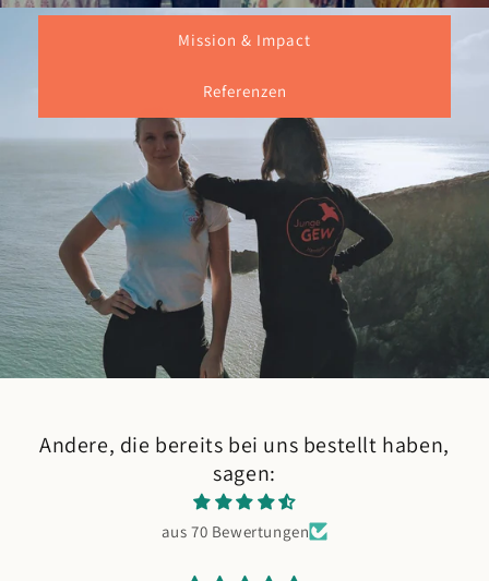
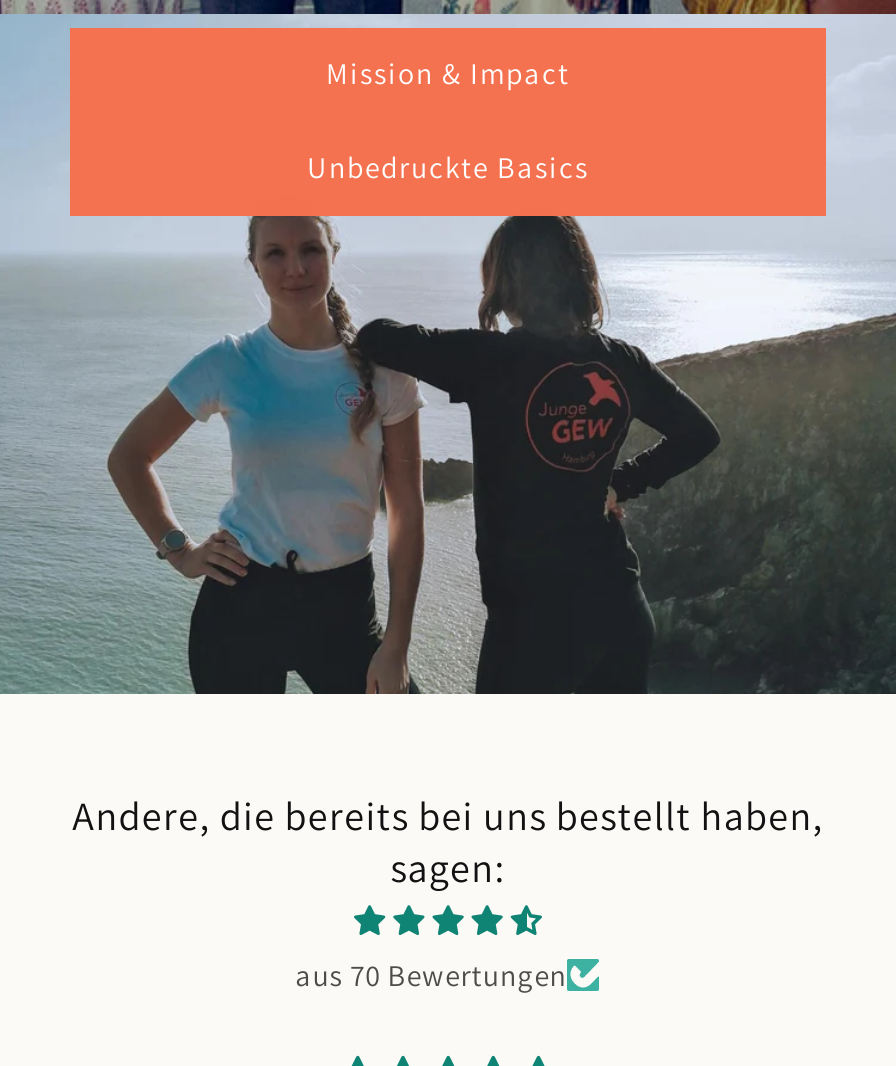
- Referenzen
+ Unbedruckte Basics
